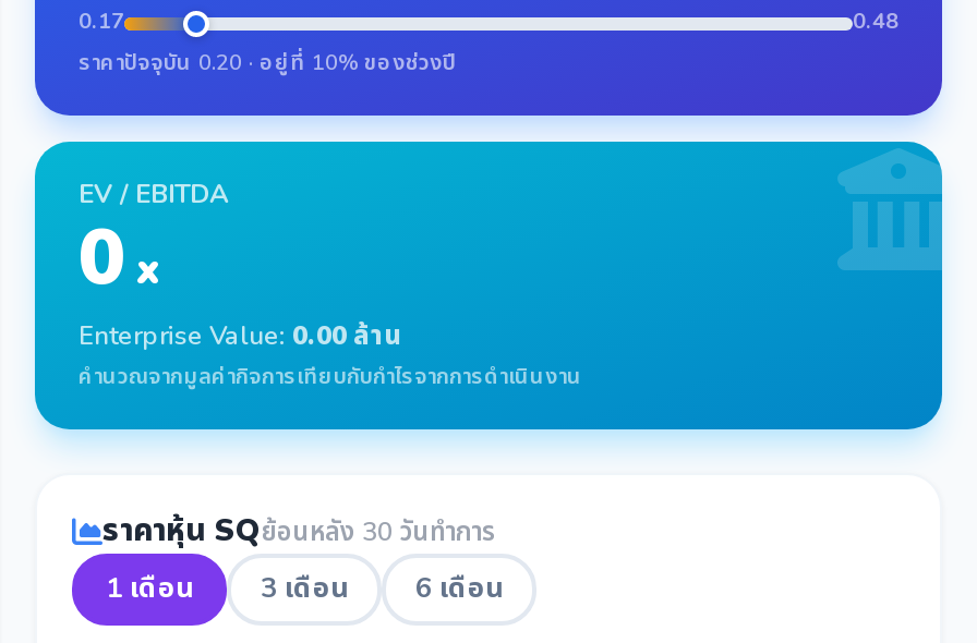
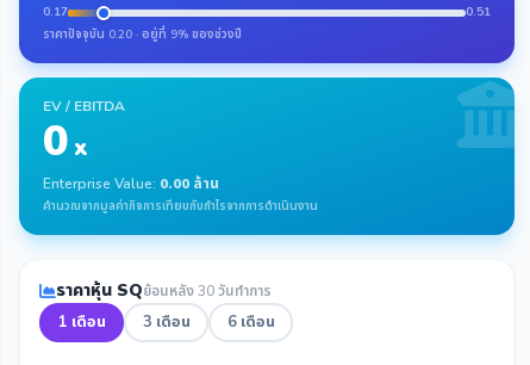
- 0.48
+ 0.51

- ราคาปัจจุบัน 0.20 · อยู่ที่ 10% ของช่วงปี
+ ราคาปัจจุบัน 0.20 · อยู่ที่ 9% ของช่วงปี
